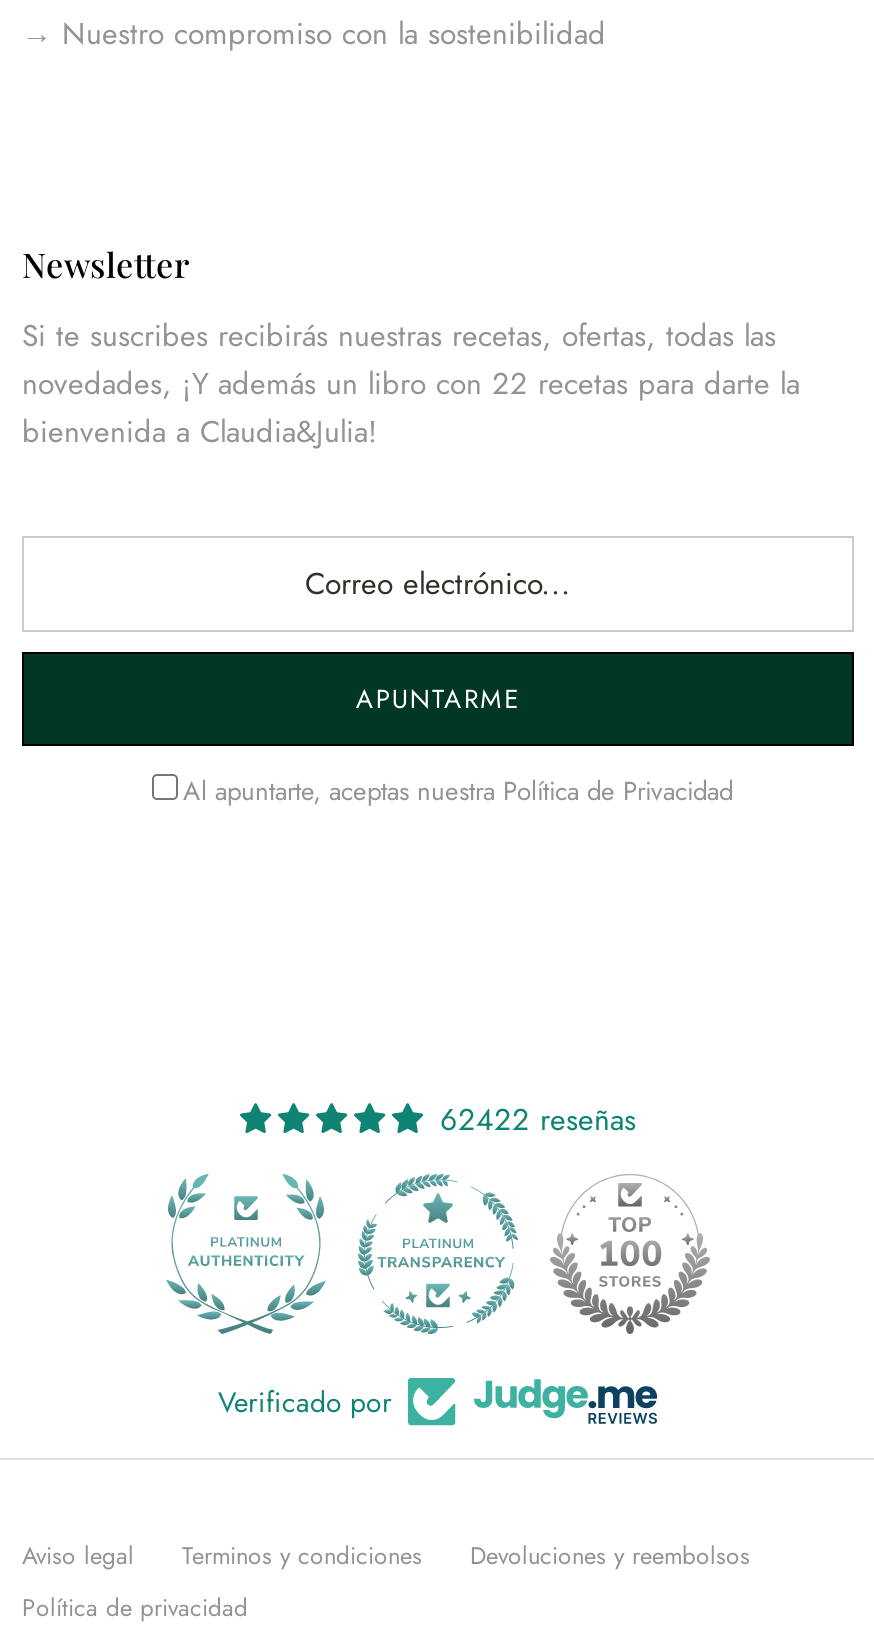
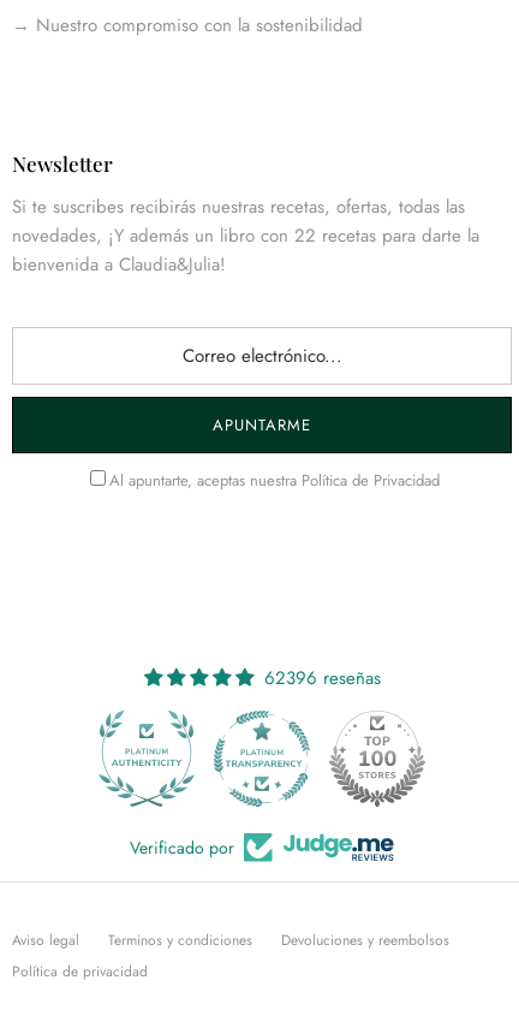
- 62422 reseñas
+ 62396 reseñas
